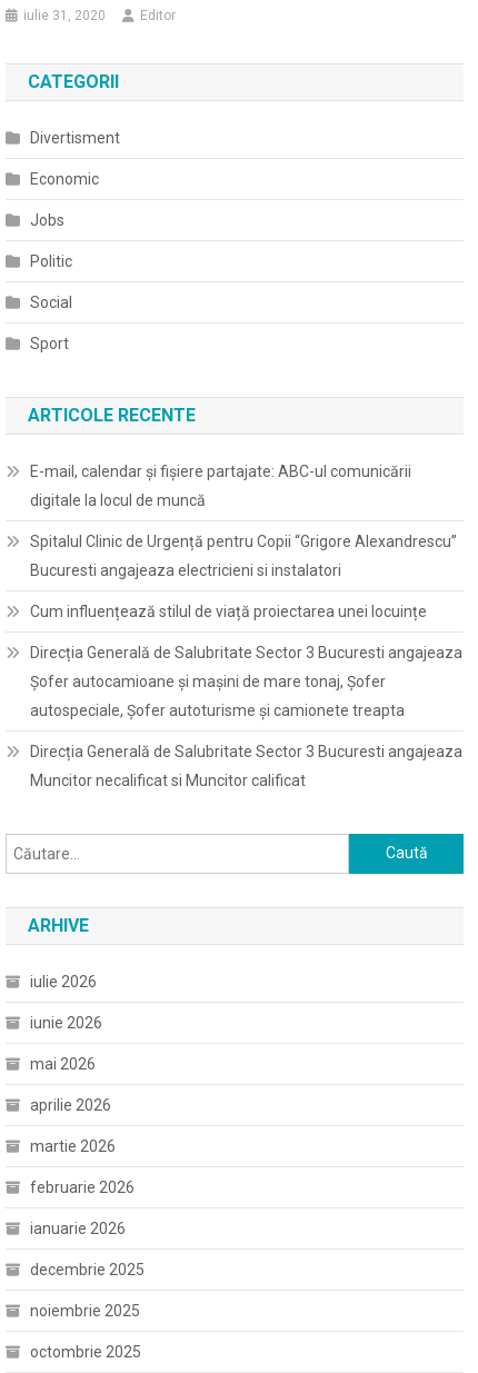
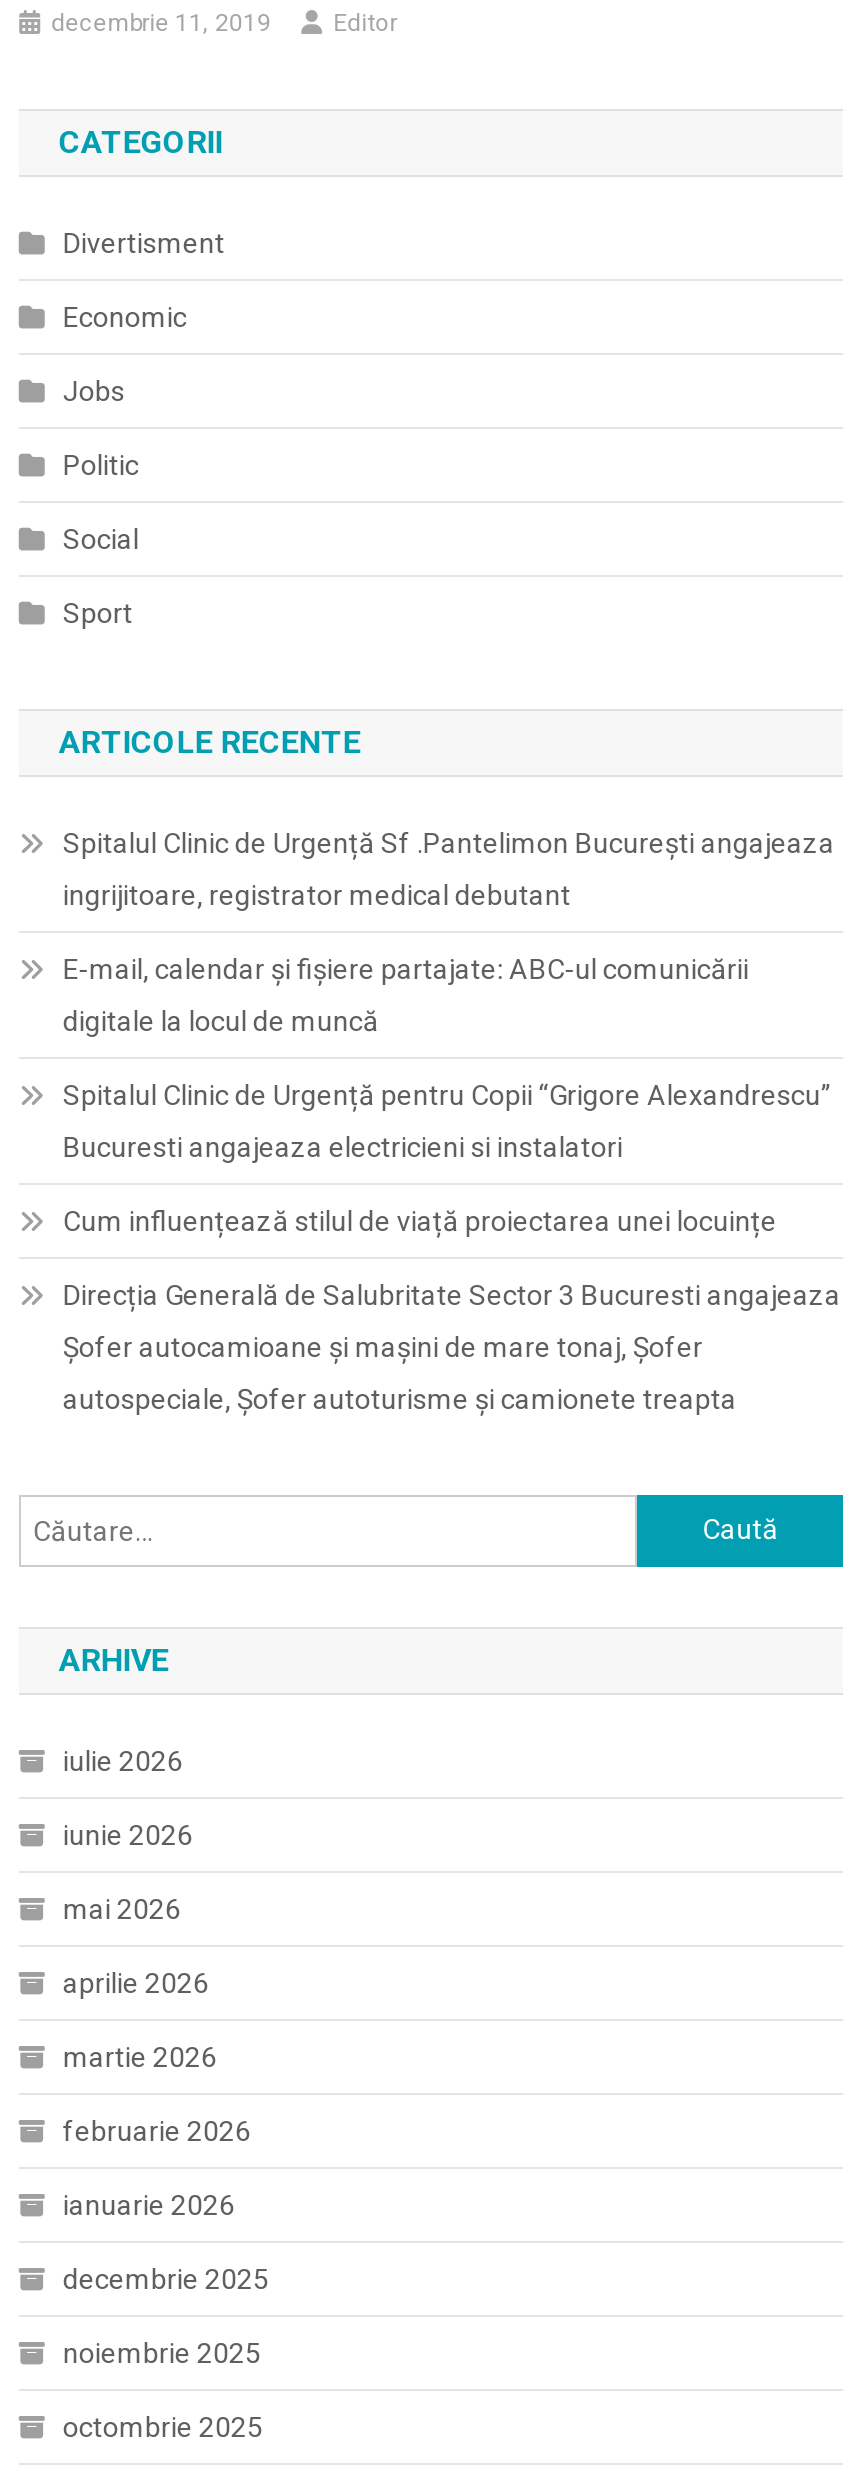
- iulie 31, 2020
+ decembrie 11, 2019

+ Spitalul Clinic de Urgență Sf .Pantelimon București angajeaza
+ ingrijitoare, registrator medical debutant

moved down: E-mail, calendar şi fişiere partajate: ABC-ul comunicării | digitale la locul de muncă | Spitalul Clinic de Urgență pentru Copii “Grigore Alexandrescu” | Bucuresti angajeaza electricieni si instalatori | Cum influențează stilul de viață proiectarea unei locuințe | Direcția Generală de Salubritate Sector 3 Bucuresti angajeaza | Șofer autocamioane și mașini de mare tonaj, Șofer | autospeciale, Șofer autoturisme și camionete treapta

- Direcția Generală de Salubritate Sector 3 Bucuresti angajeaza
- Muncitor necalificat si Muncitor calificat
